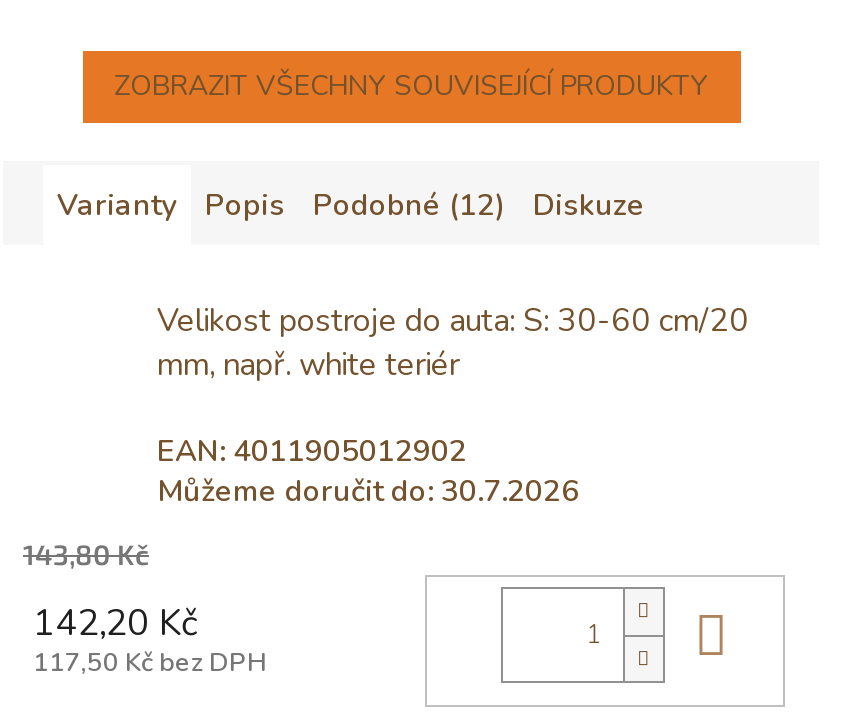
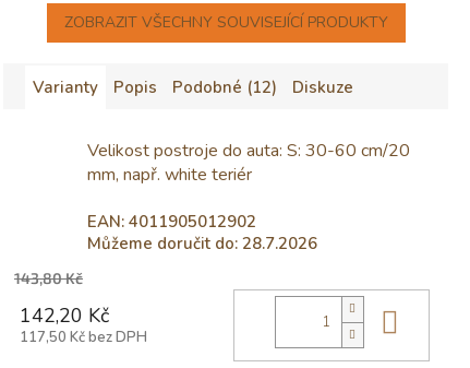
- Můžeme doručit do: 30.7.2026
+ Můžeme doručit do: 28.7.2026
